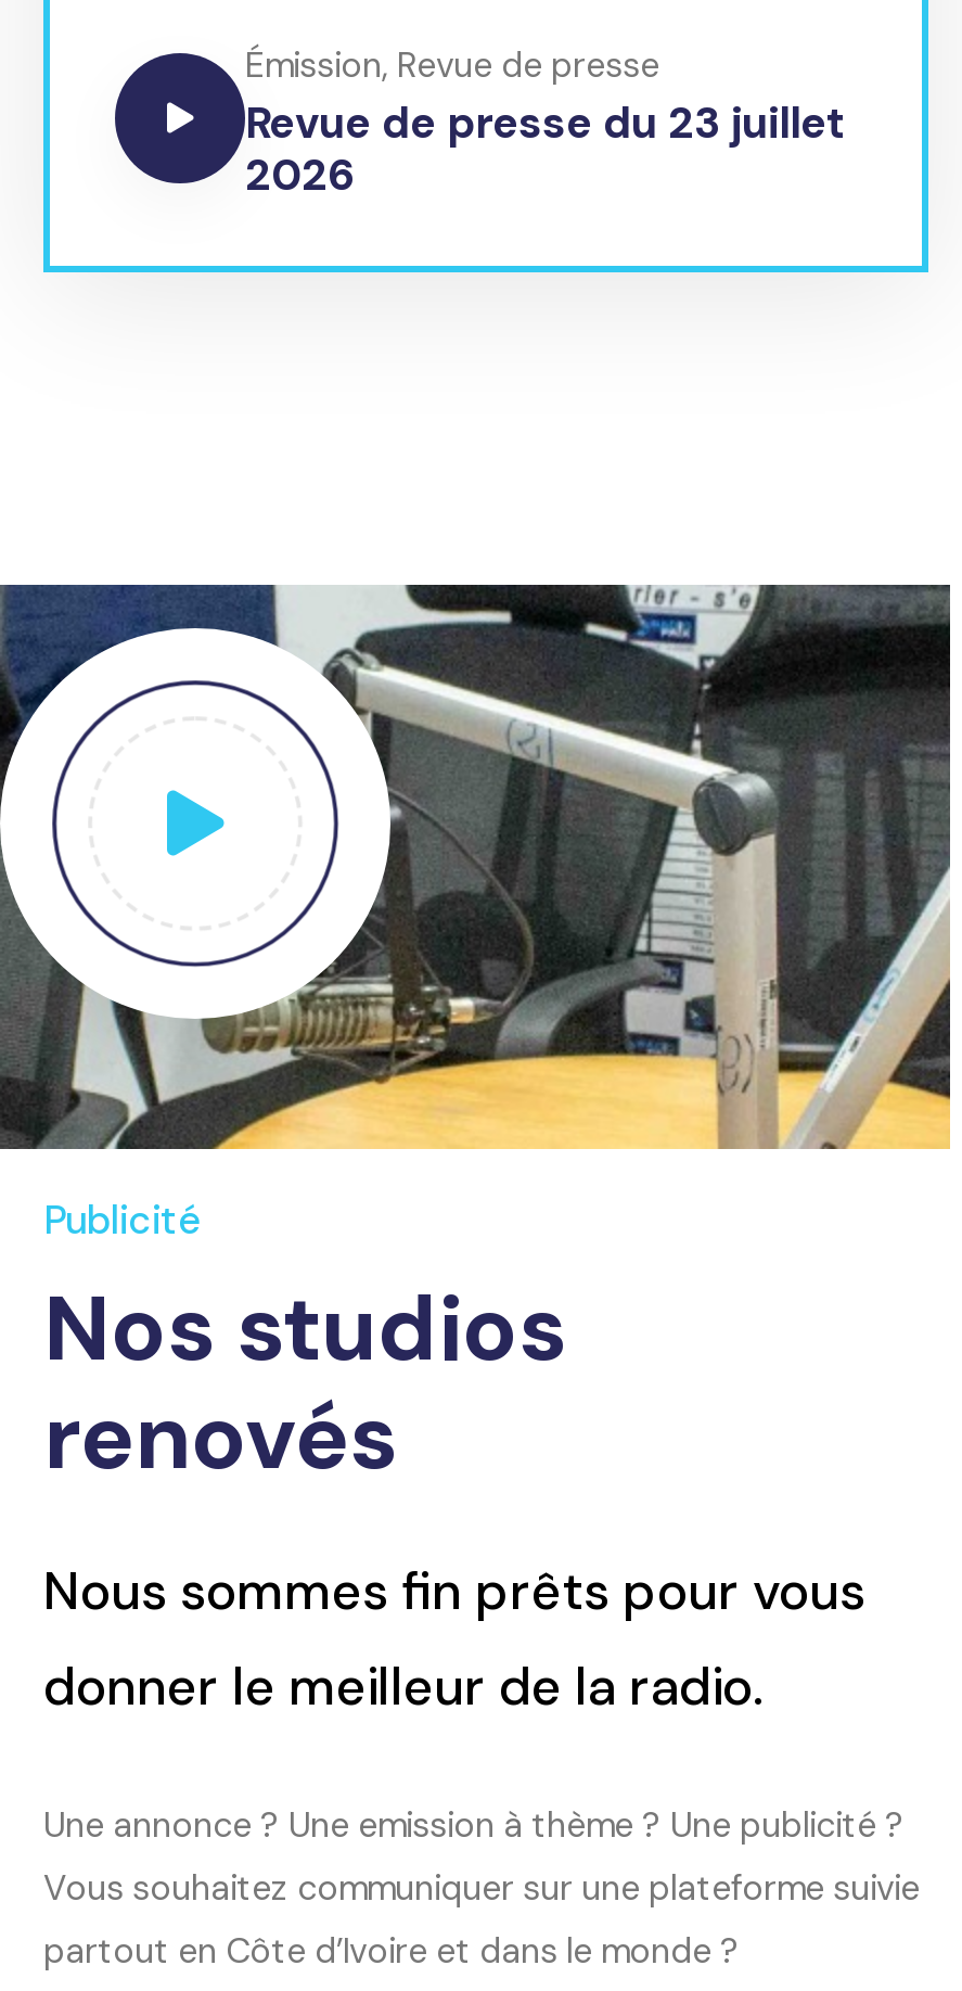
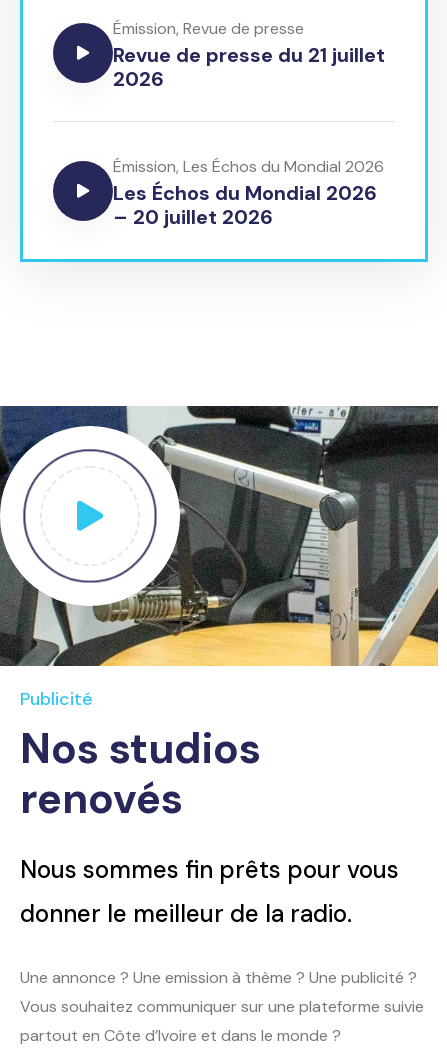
- Revue de presse du 23 juillet
+ Revue de presse du 21 juillet

+ Émission, Les Échos du Mondial 2026
+ Les Échos du Mondial 2026
+ – 20 juillet 2026
